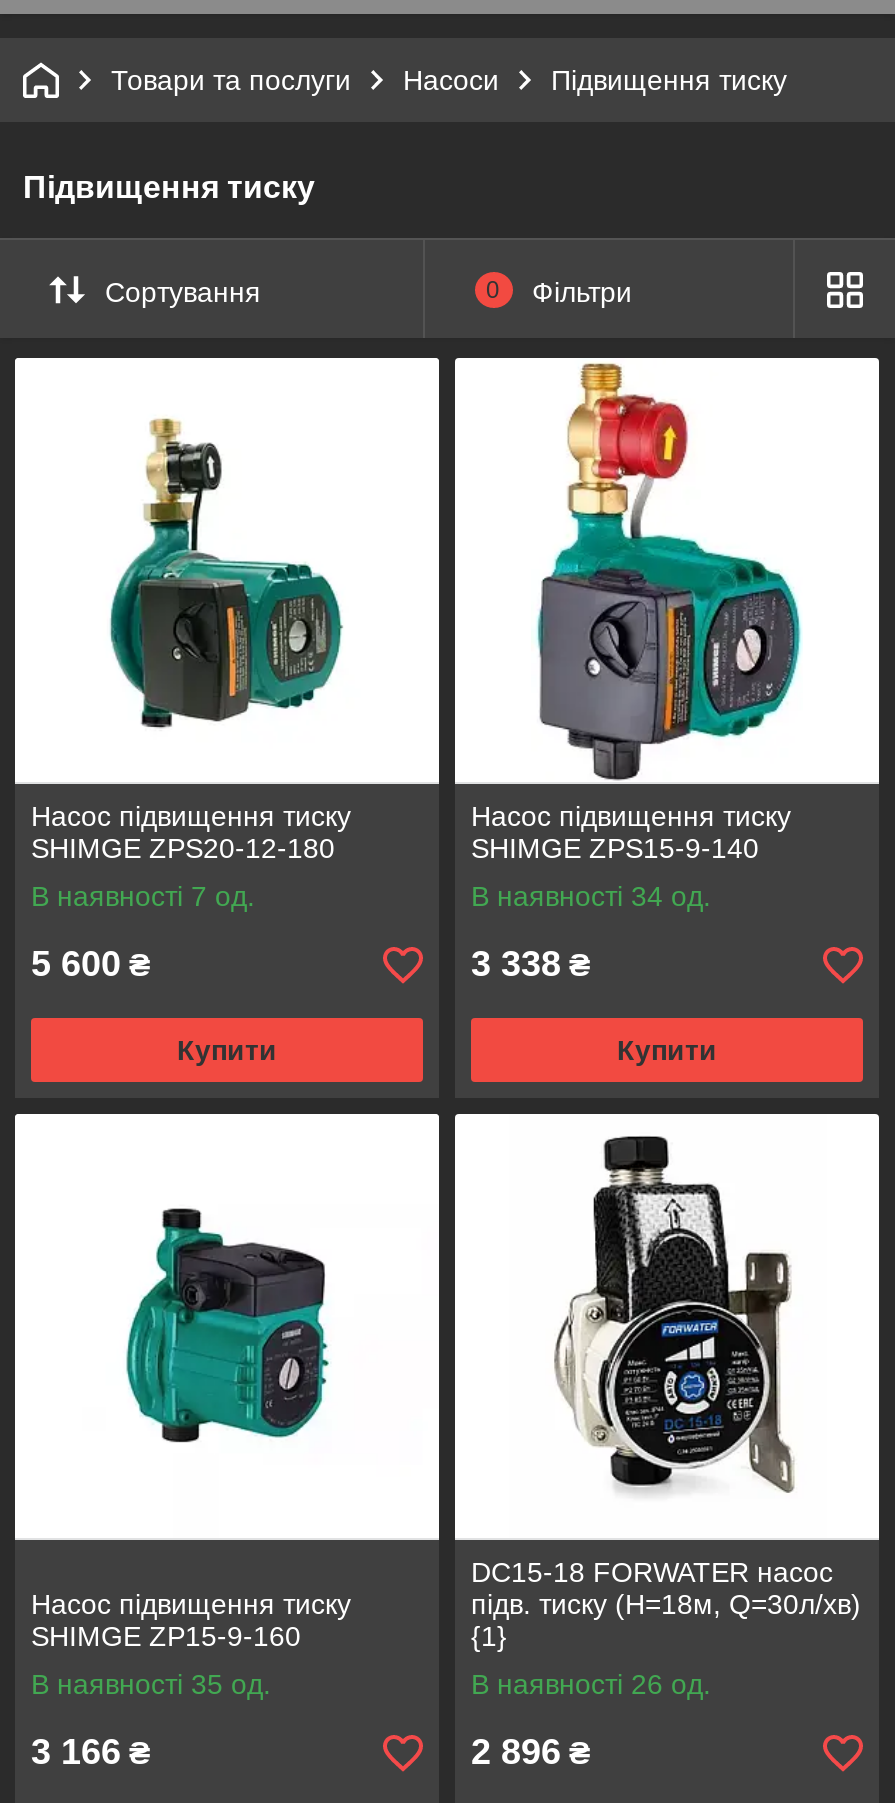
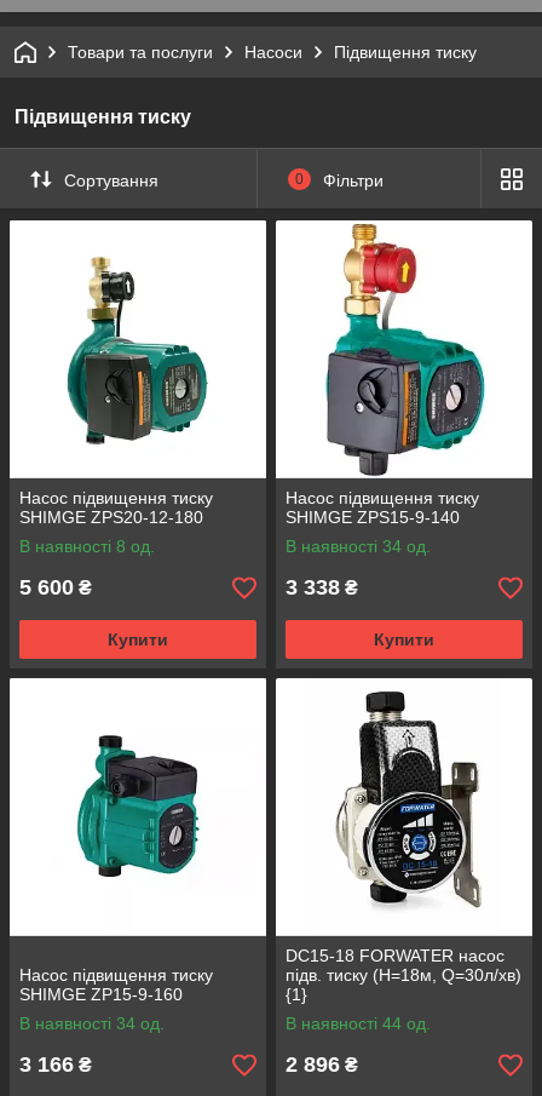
- В наявності 7 од.
+ В наявності 8 од.

- В наявності 35 од.
+ В наявності 34 од.

- В наявності 26 од.
+ В наявності 44 од.
